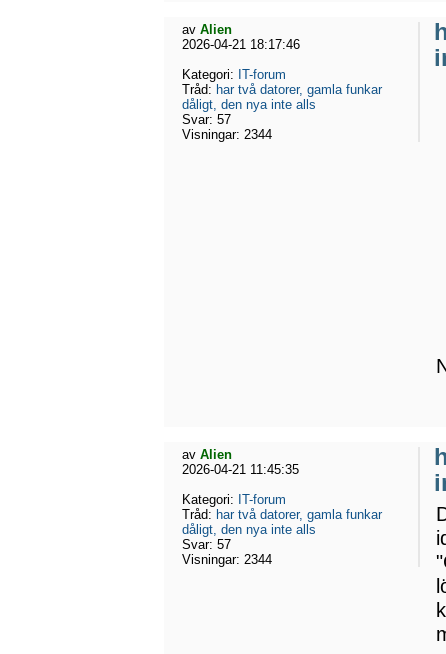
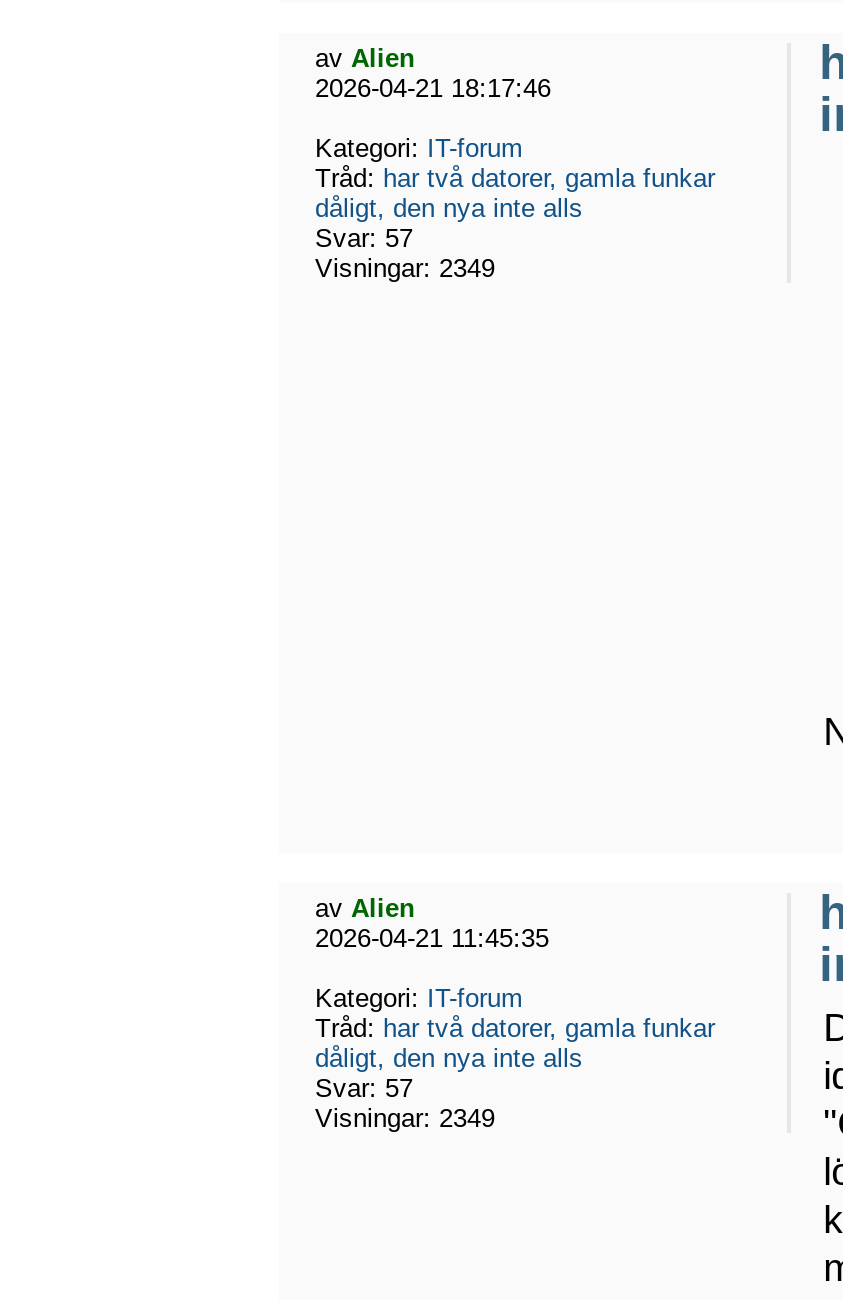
- Visningar: 2344
+ Visningar: 2349

- Visningar: 2344
+ Visningar: 2349
